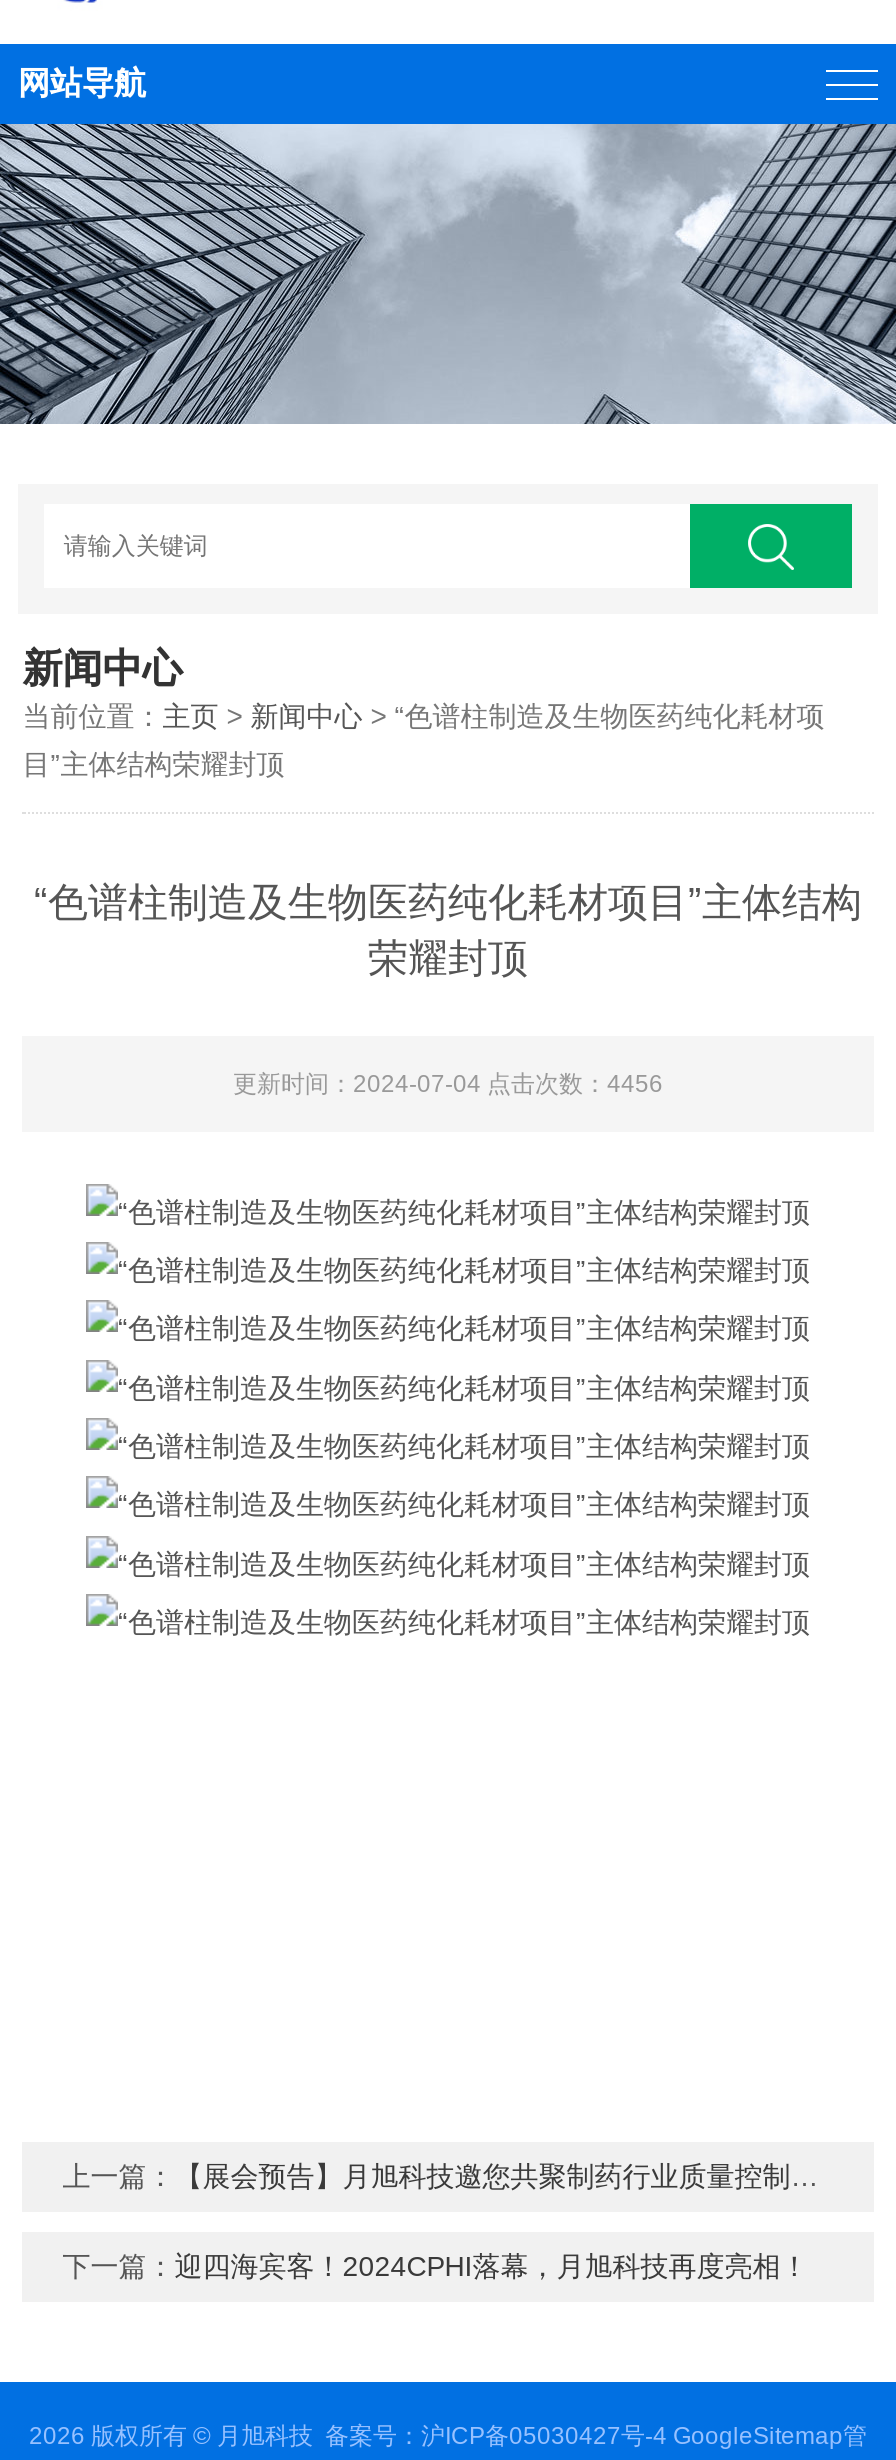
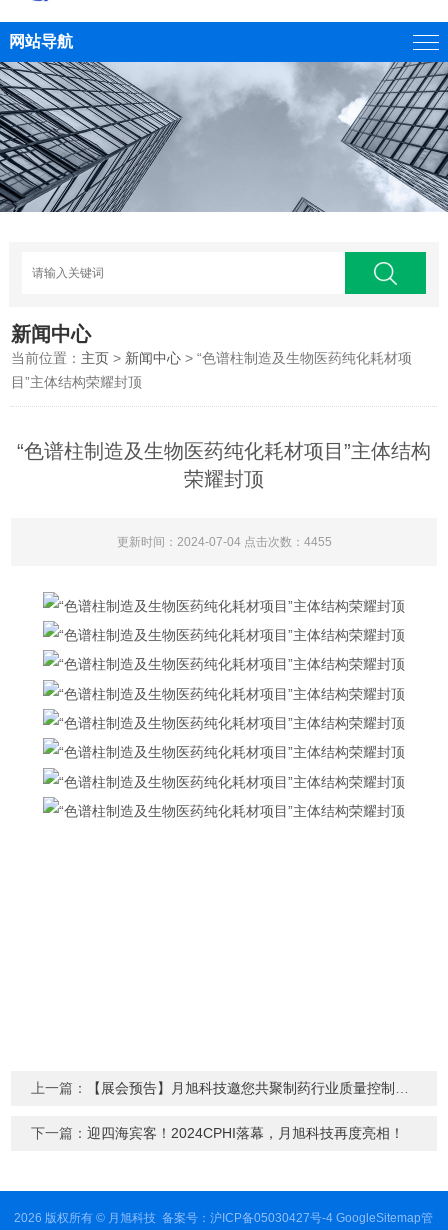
- 更新时间：2024-07-04 点击次数：4456
+ 更新时间：2024-07-04 点击次数：4455
